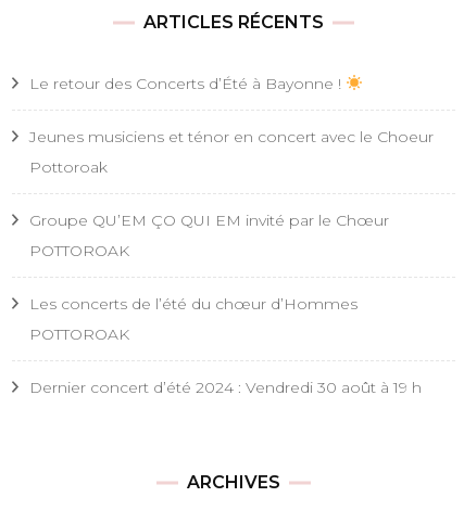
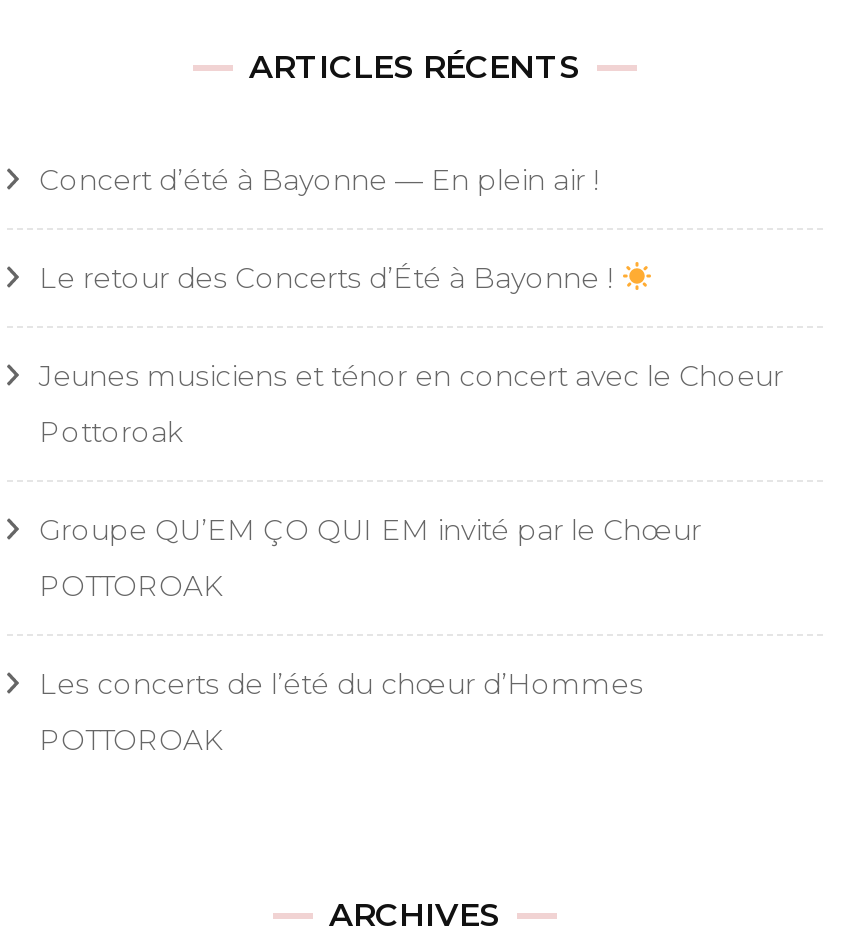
+ Concert d’été à Bayonne — En plein air !

moved down: Le retour des Concerts d’Été à Bayonne ! | Jeunes musiciens et ténor en concert avec le Choeur | Pottoroak | Groupe QU’EM ÇO QUI EM invité par le Chœur | POTTOROAK | Les concerts de l’été du chœur d’Hommes | POTTOROAK

- Dernier concert d’été 2024 : Vendredi 30 août à 19 h
